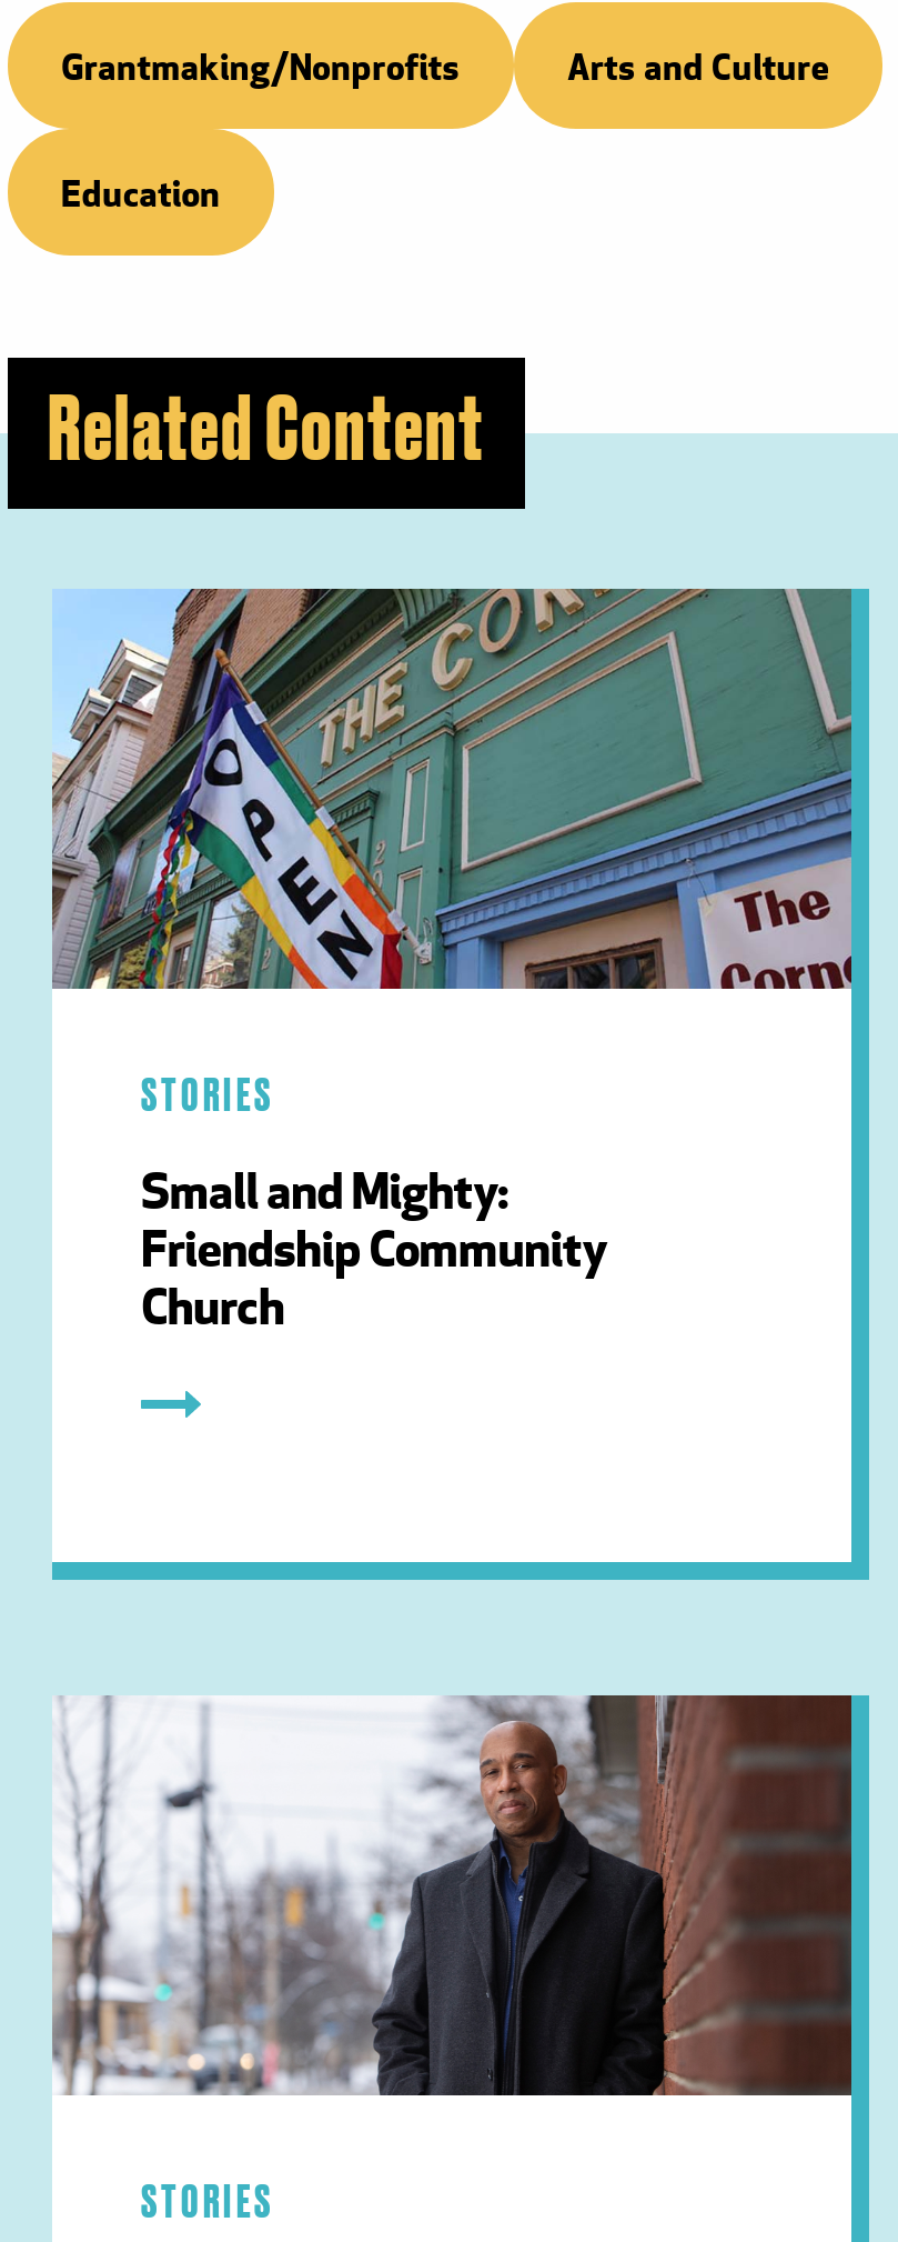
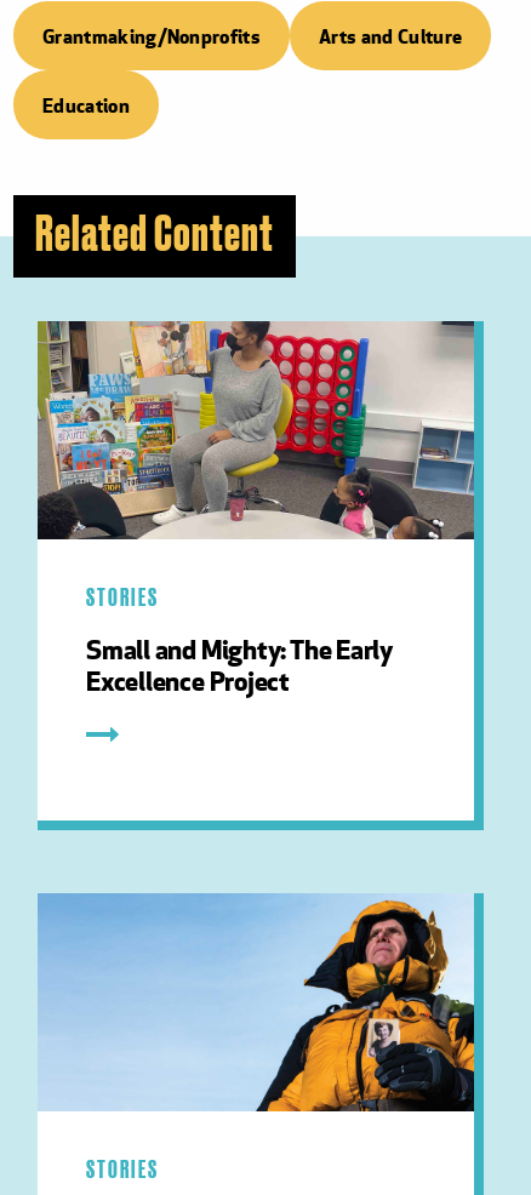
- [image]
+ [image]

- Small and Mighty:
- Friendship Community
- Church
+ Small and Mighty: The Early
+ Excellence Project

- [image]
+ [image]
